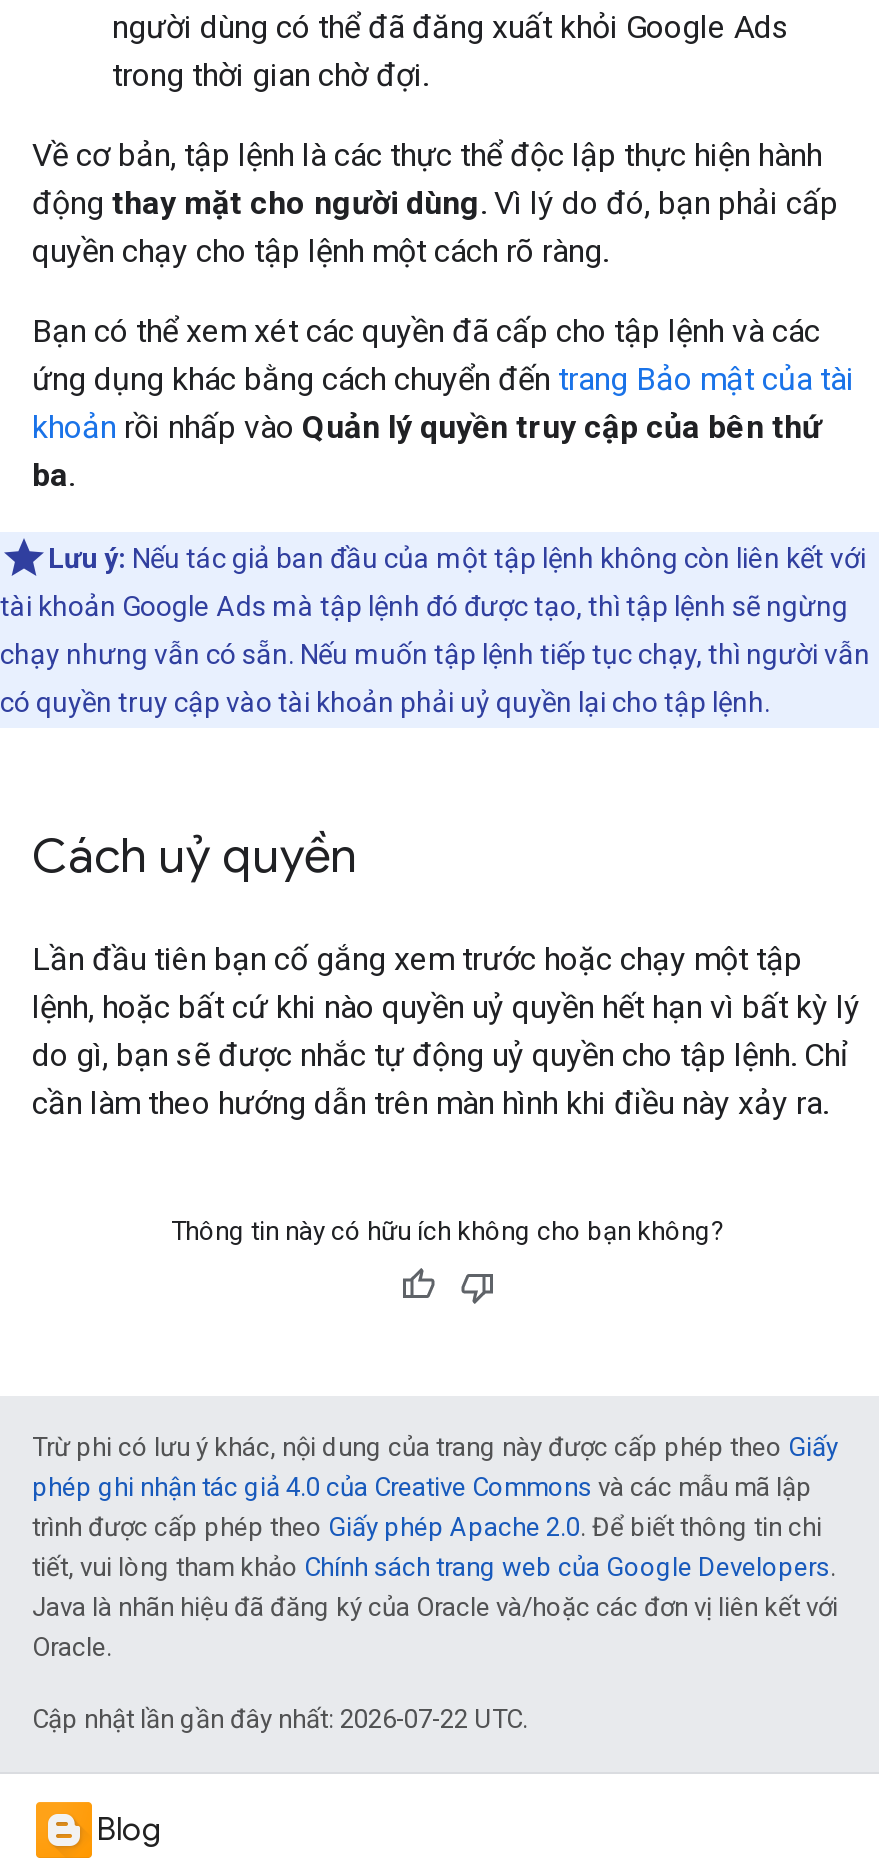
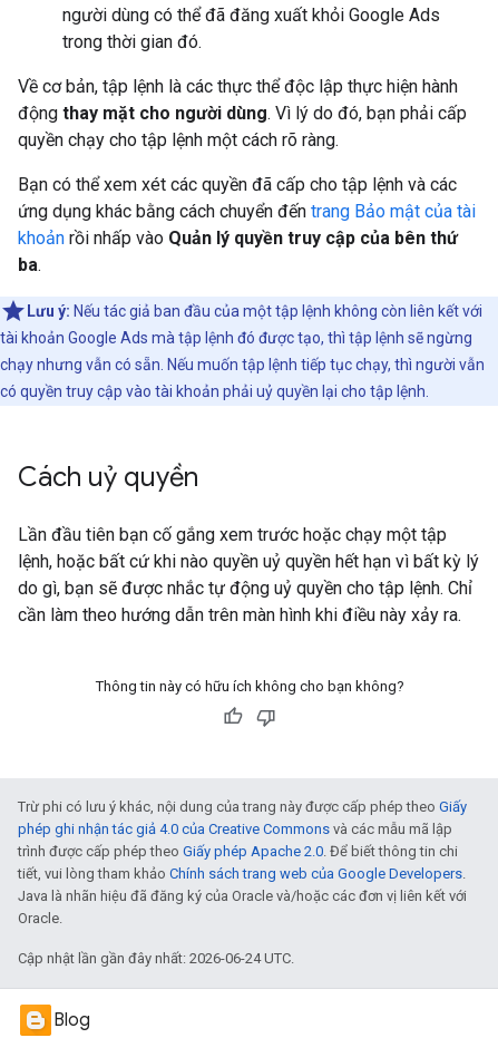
- trong thời gian chờ đợi.
+ trong thời gian đó.

- Cập nhật lần gần đây nhất: 2026-07-22 UTC.
+ Cập nhật lần gần đây nhất: 2026-06-24 UTC.
